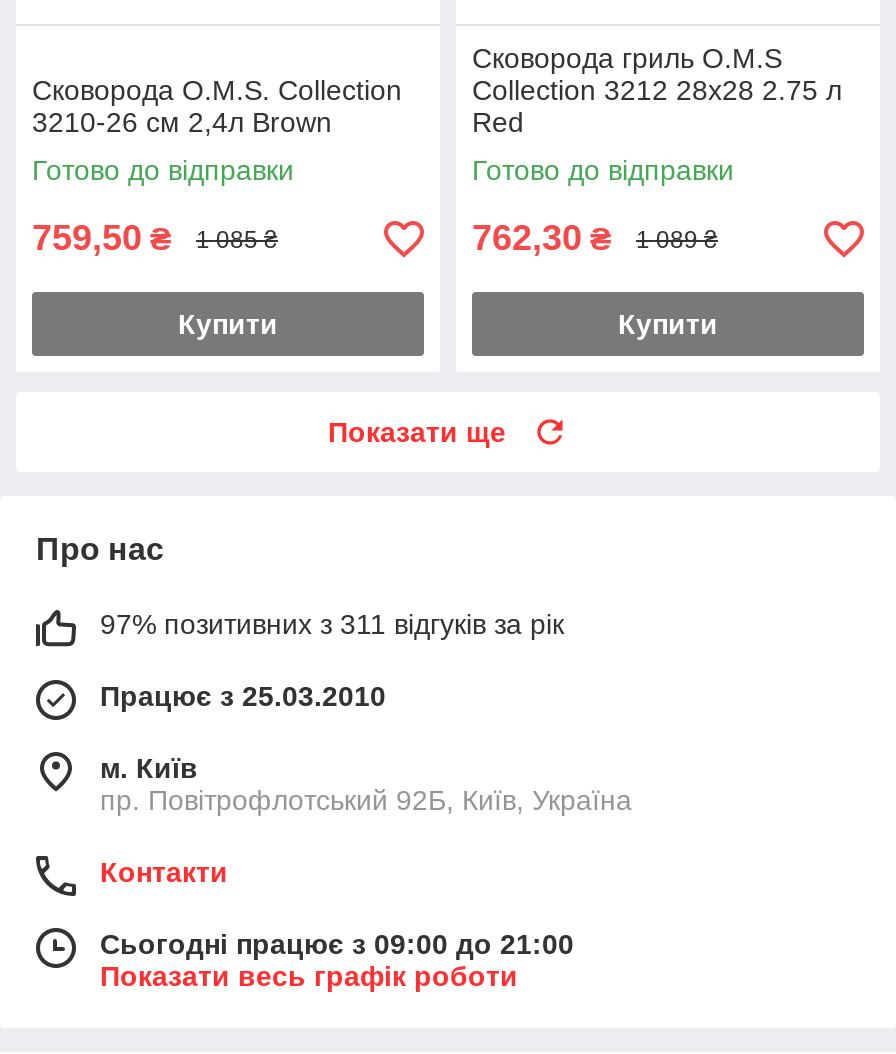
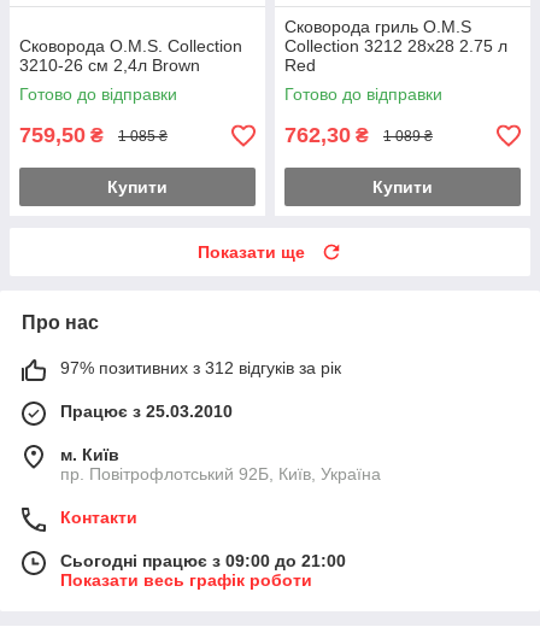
- 97% позитивних з 311 відгуків за рік
+ 97% позитивних з 312 відгуків за рік
